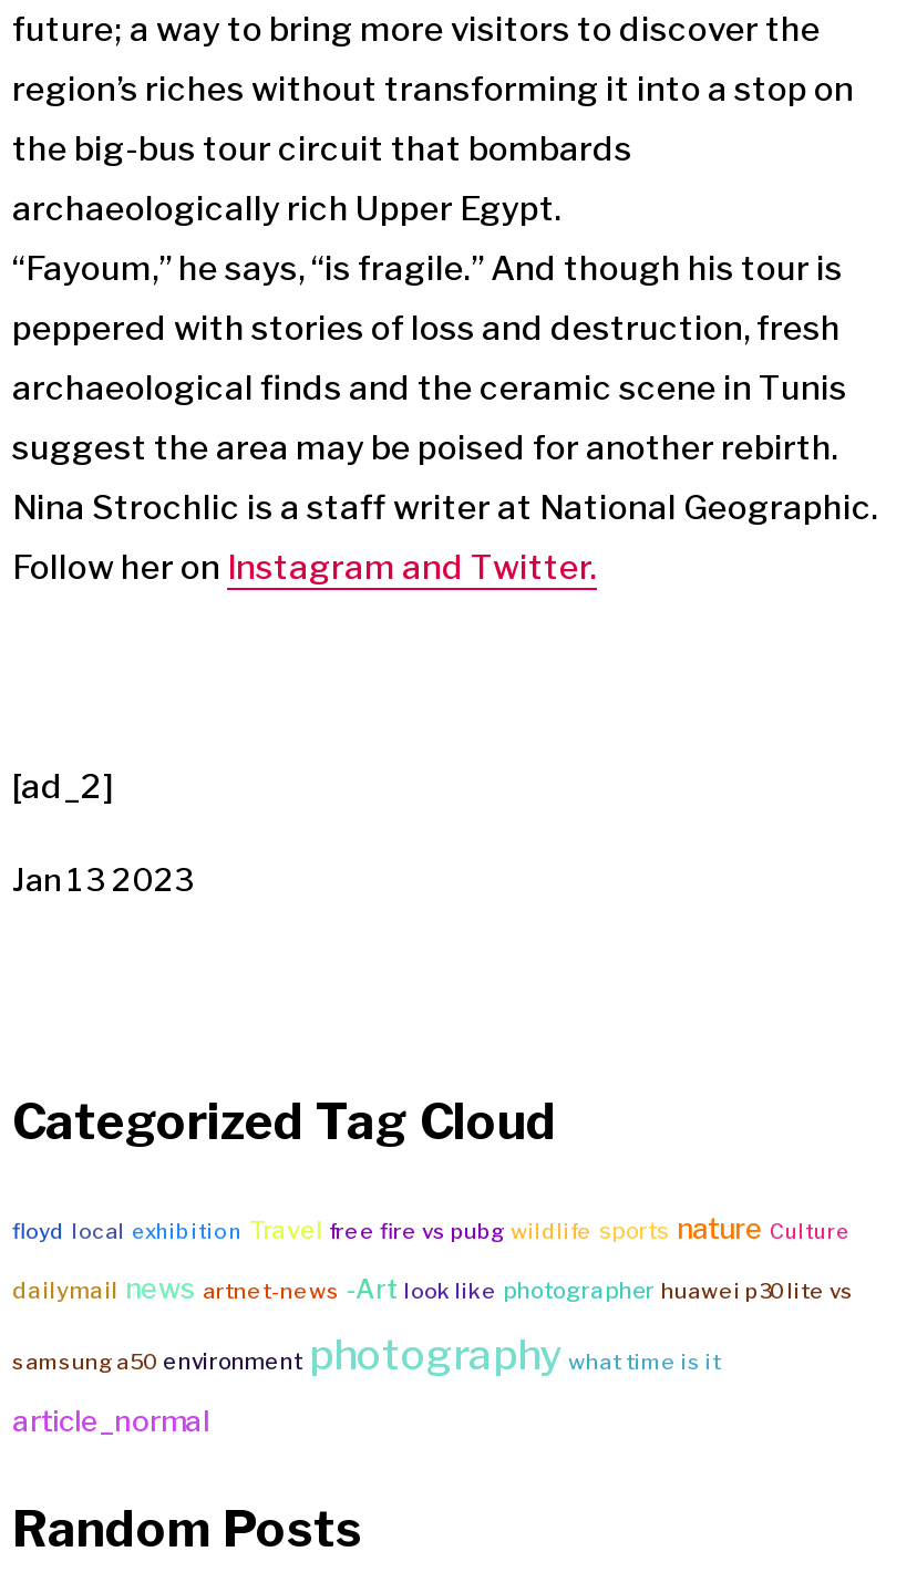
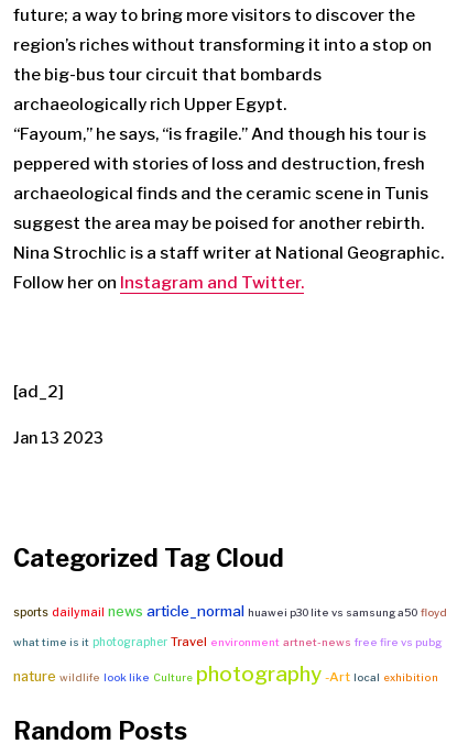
- floyd local exhibition Travel free fire vs pubg wildlife sports nature Culture
+ sports dailymail news article_normal huawei p30 lite vs samsung a50 floyd

- dailymail news artnet-news -Art look like photographer huawei p30 lite vs
+ what time is it photographer Travel environment artnet-news free fire vs pubg

- samsung a50 environment photography what time is it
- article_normal
+ nature wildlife look like Culture photography -Art local exhibition
